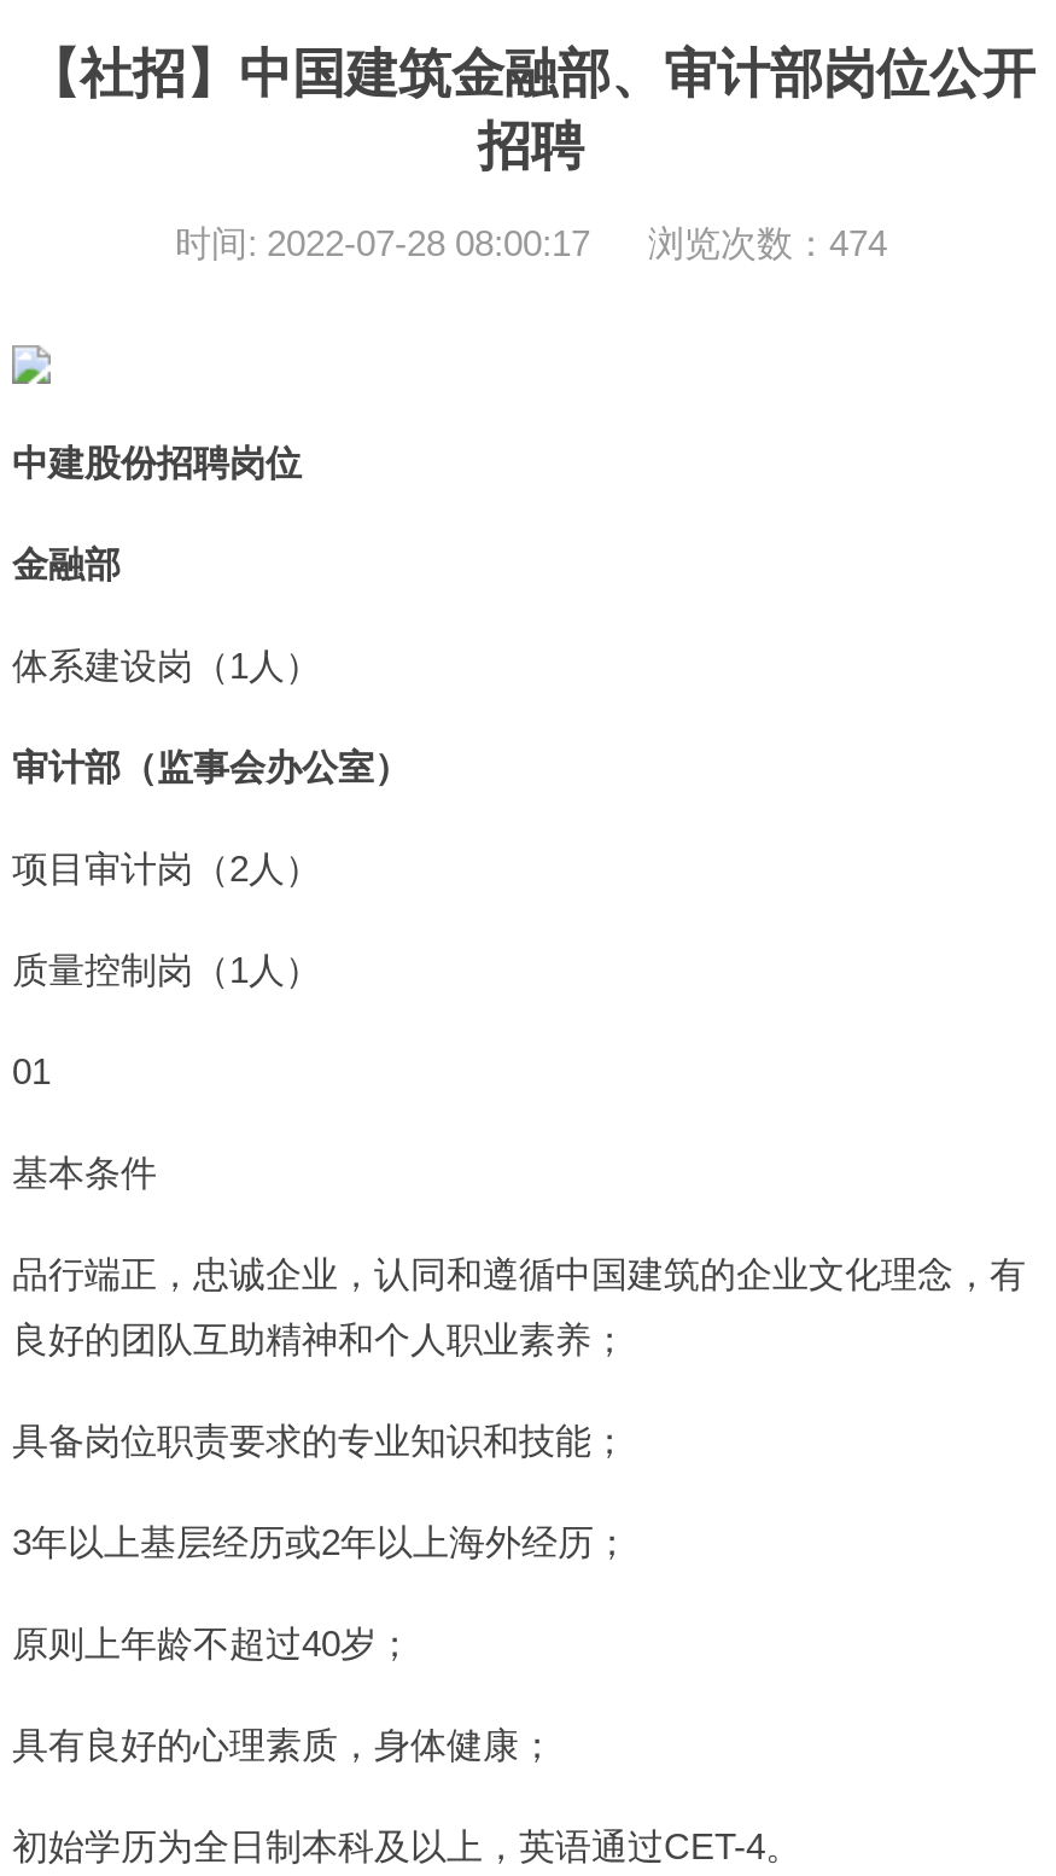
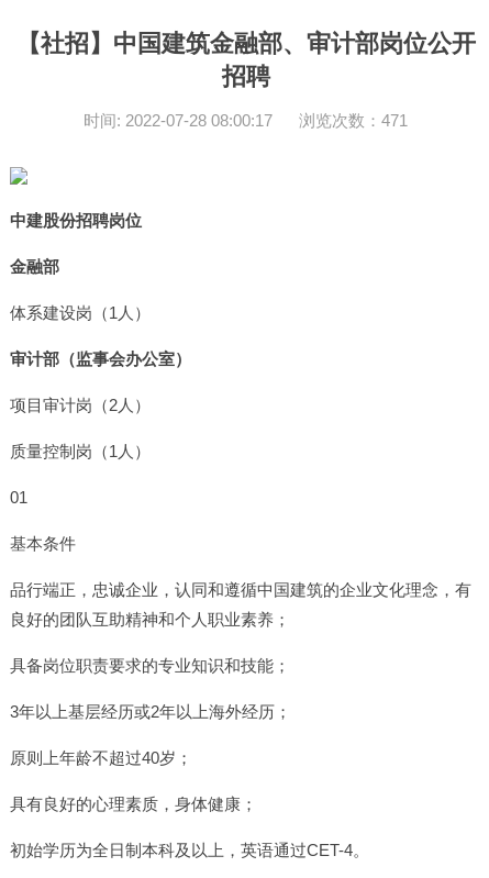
- 时间: 2022-07-28 08:00:17 浏览次数：474
+ 时间: 2022-07-28 08:00:17 浏览次数：471
